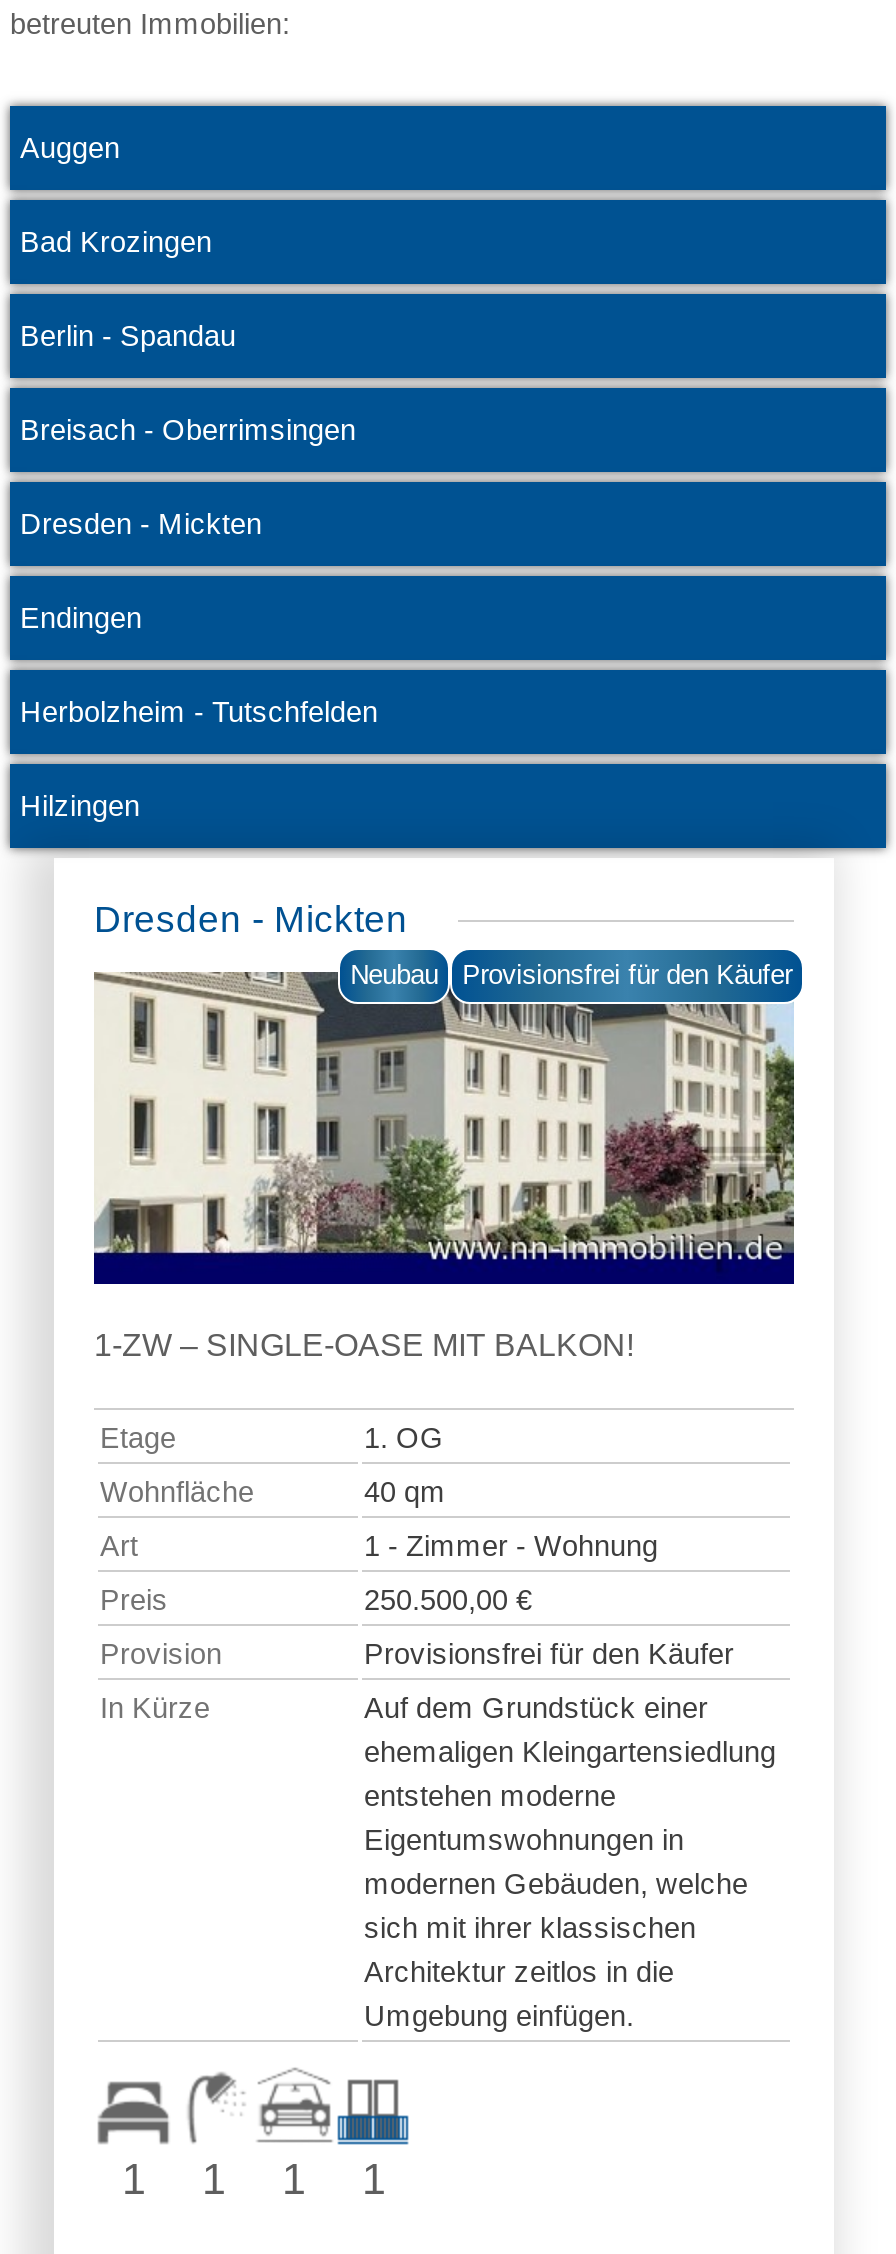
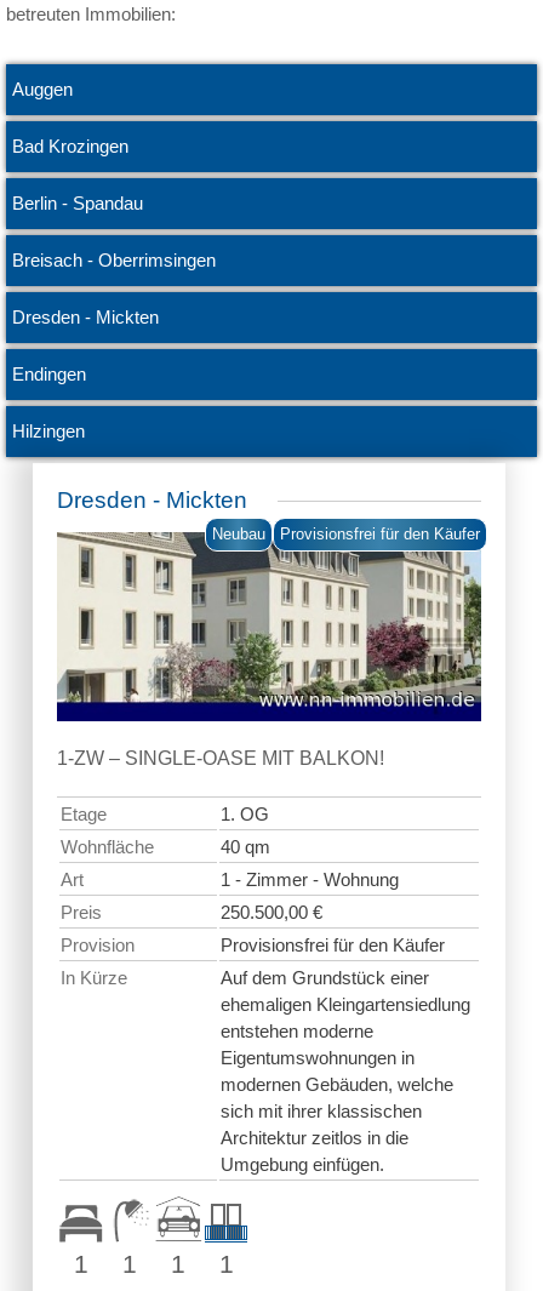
- Herbolzheim - Tutschfelden
